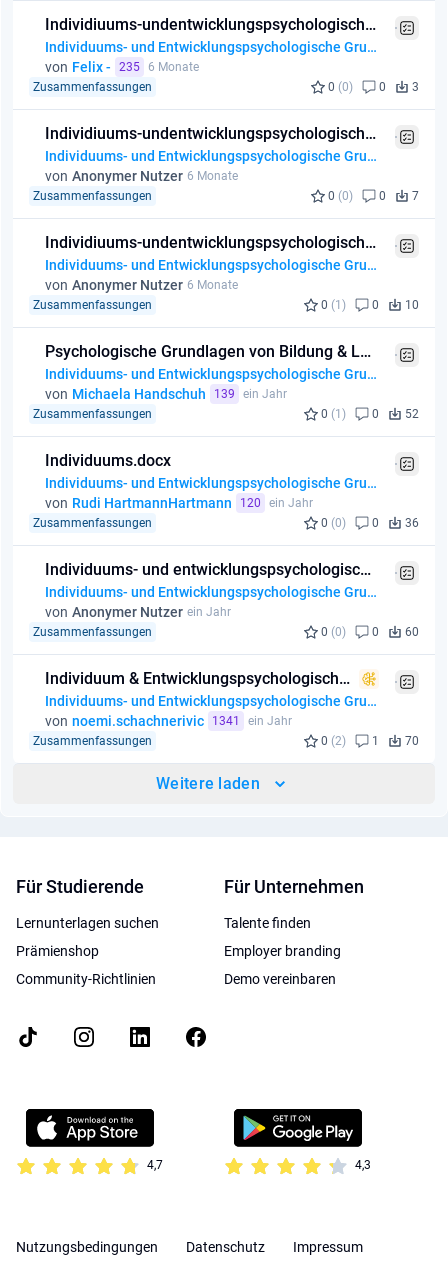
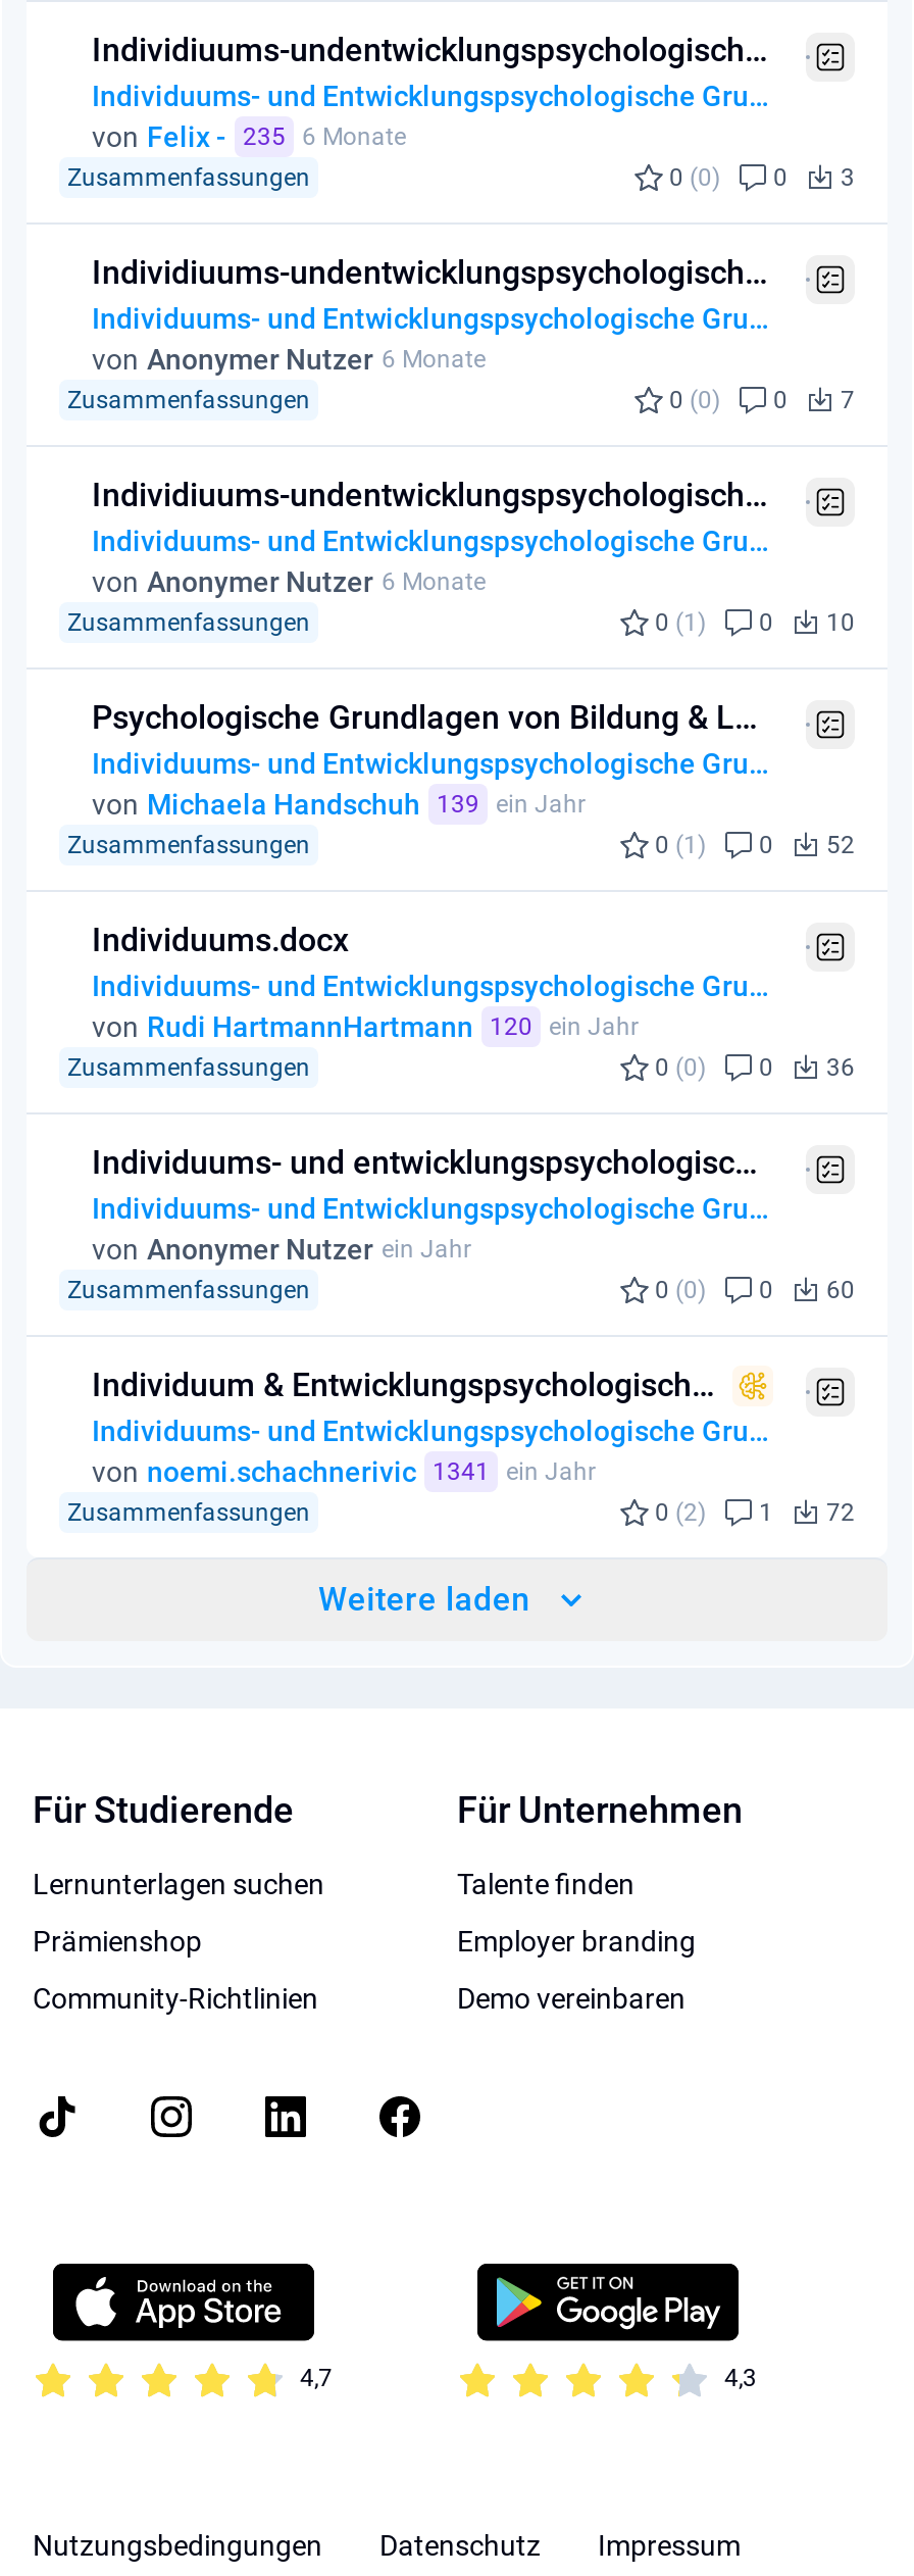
- 0 (2) 1 70
+ 0 (2) 1 72
